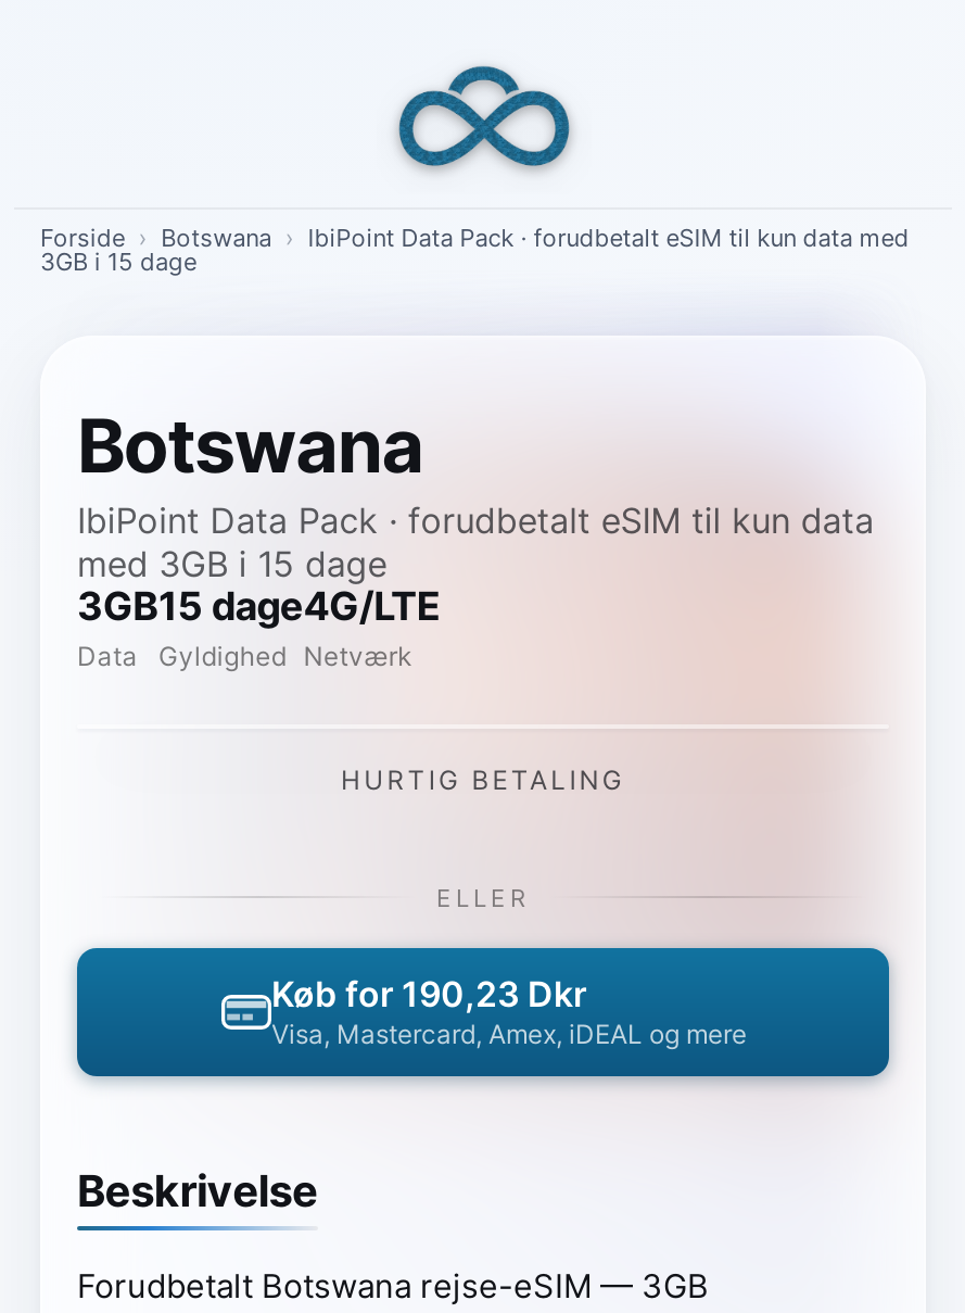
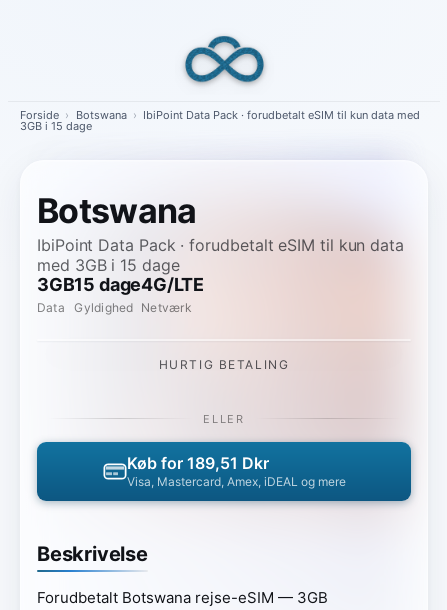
- Køb for 190,23 Dkr
+ Køb for 189,51 Dkr
